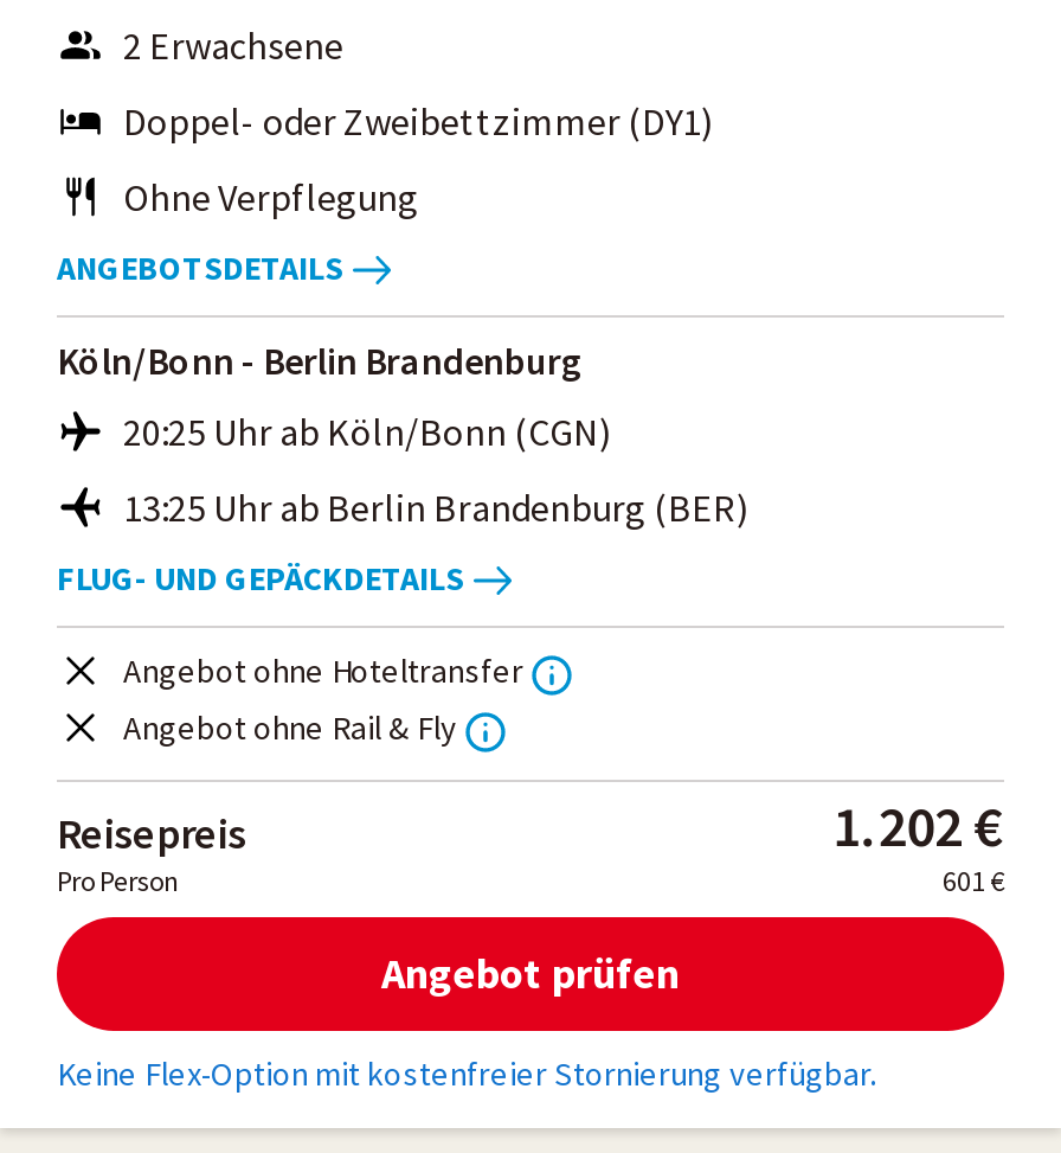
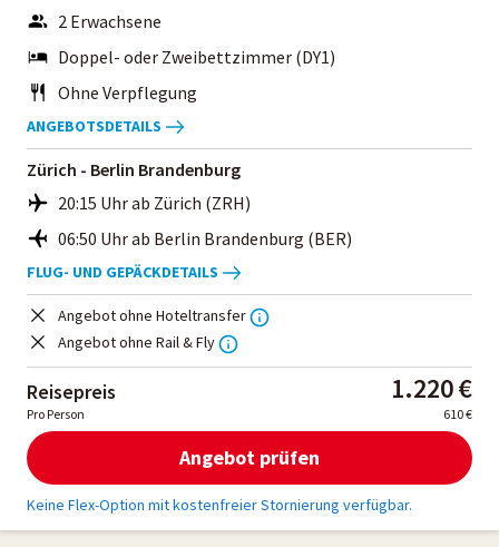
- Köln/Bonn - Berlin Brandenburg
+ Zürich - Berlin Brandenburg

- 20:25 Uhr ab Köln/Bonn (CGN)
+ 20:15 Uhr ab Zürich (ZRH)

- 13:25 Uhr ab Berlin Brandenburg (BER)
+ 06:50 Uhr ab Berlin Brandenburg (BER)

- 1.202 €
+ 1.220 €

- 601 €
+ 610 €
